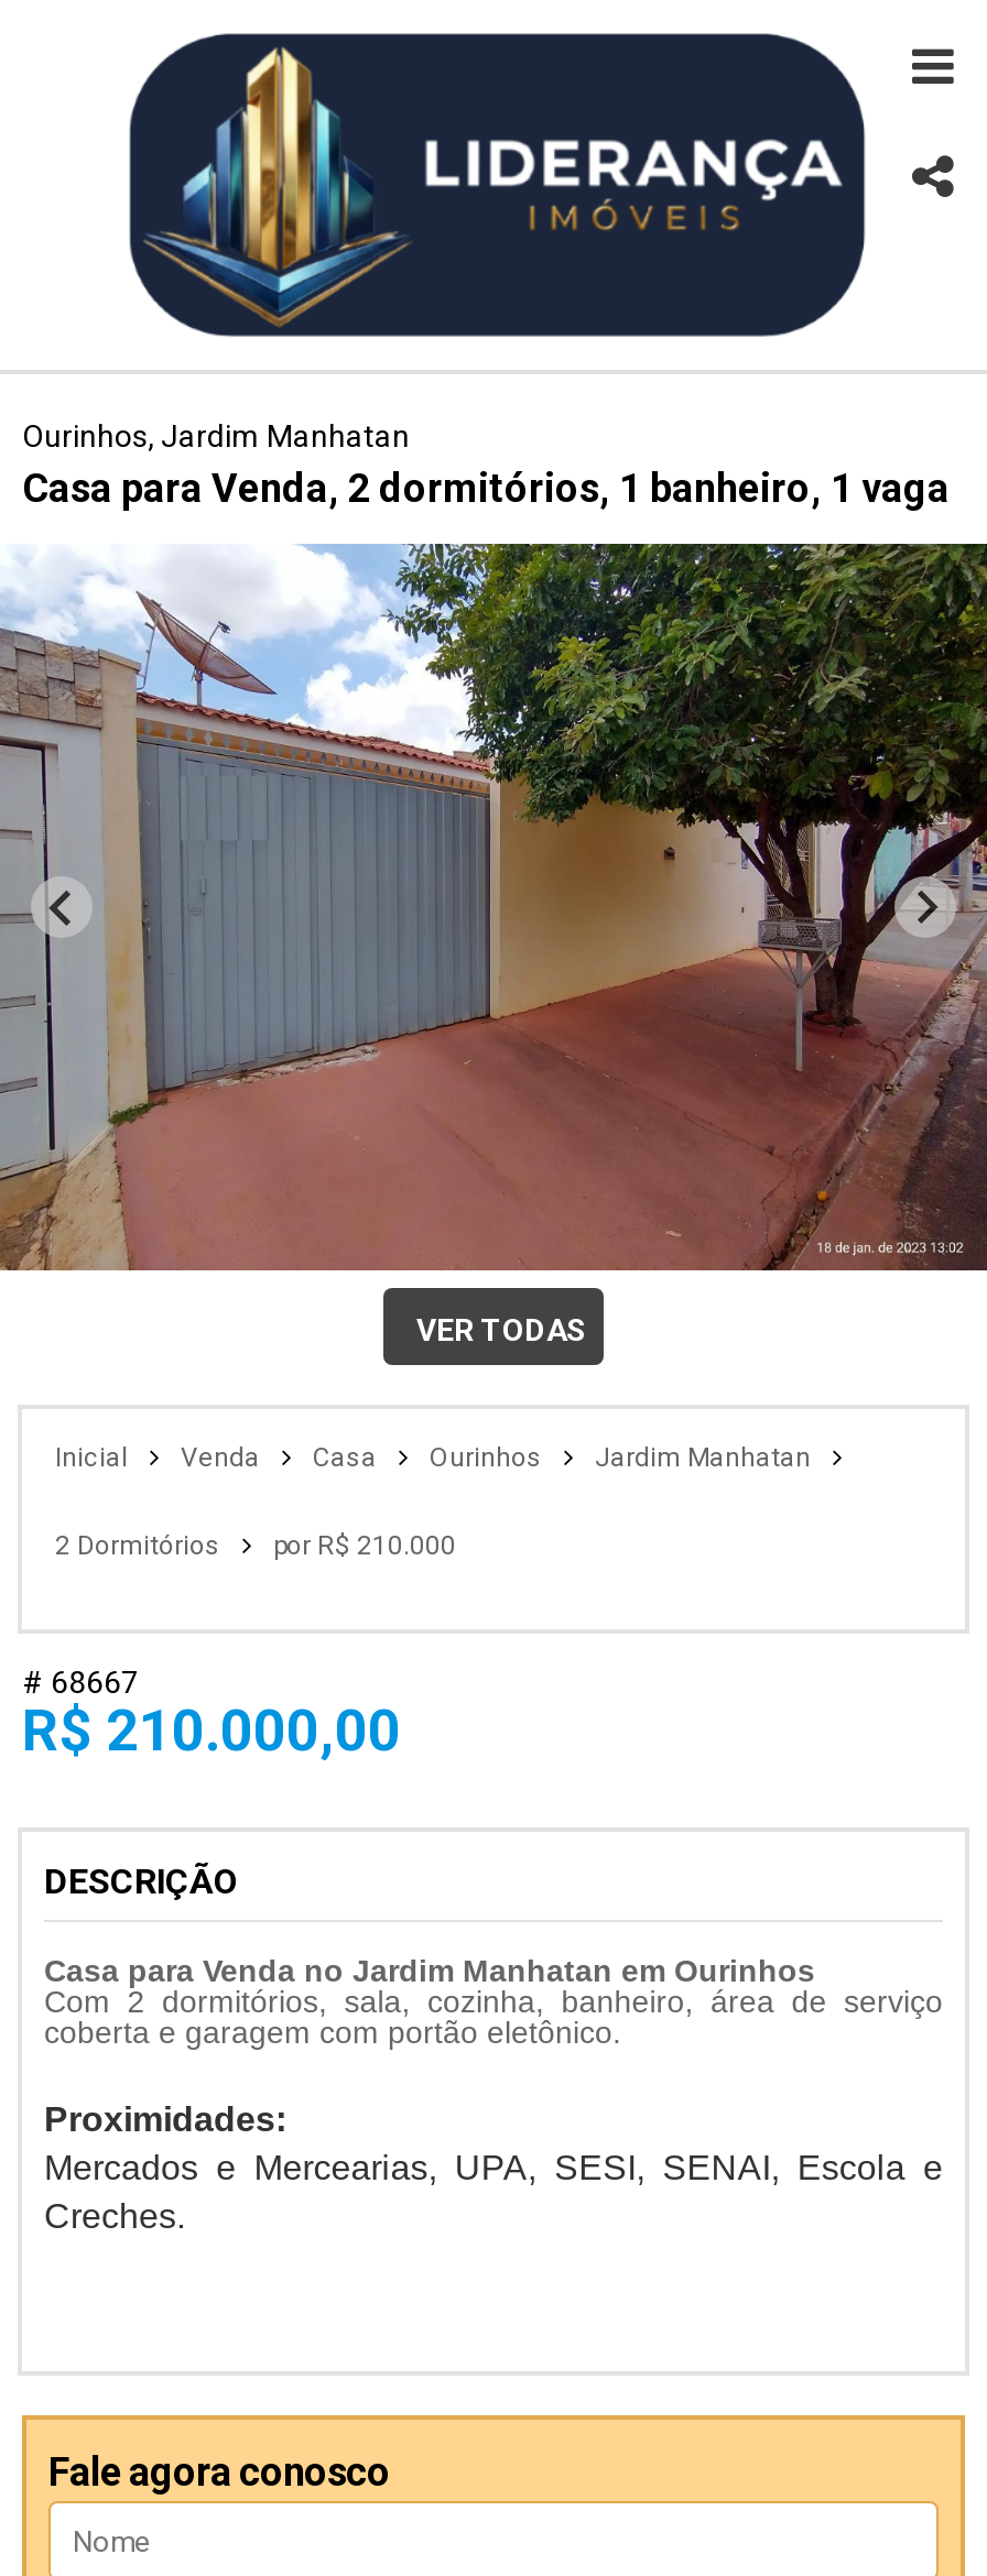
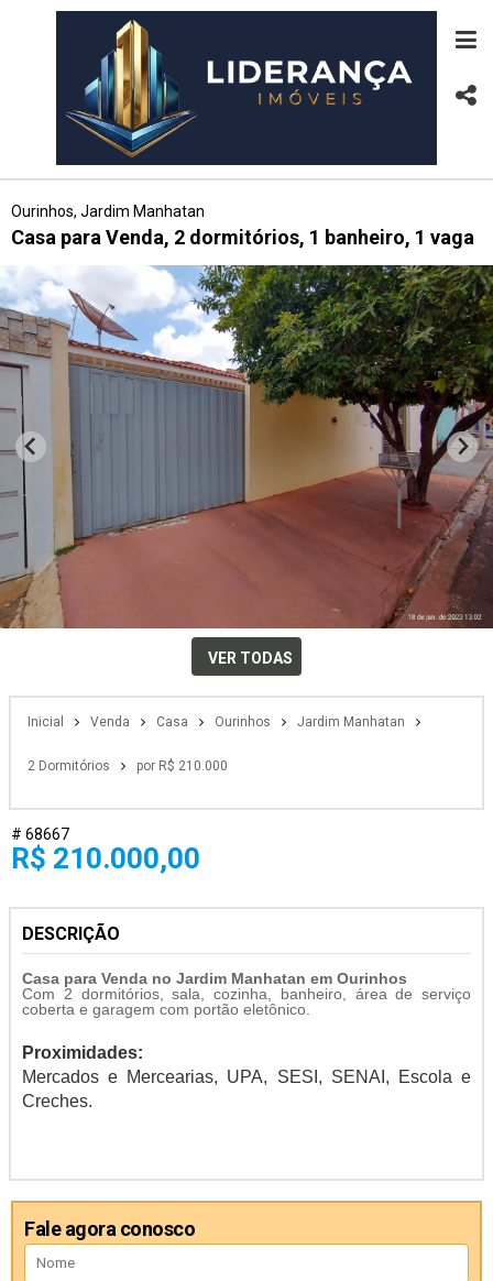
- [image]
+ [image]
